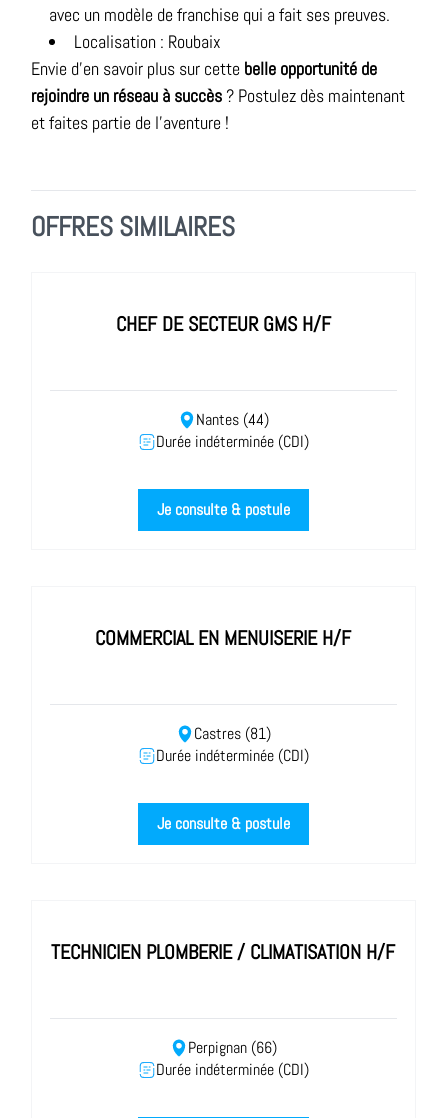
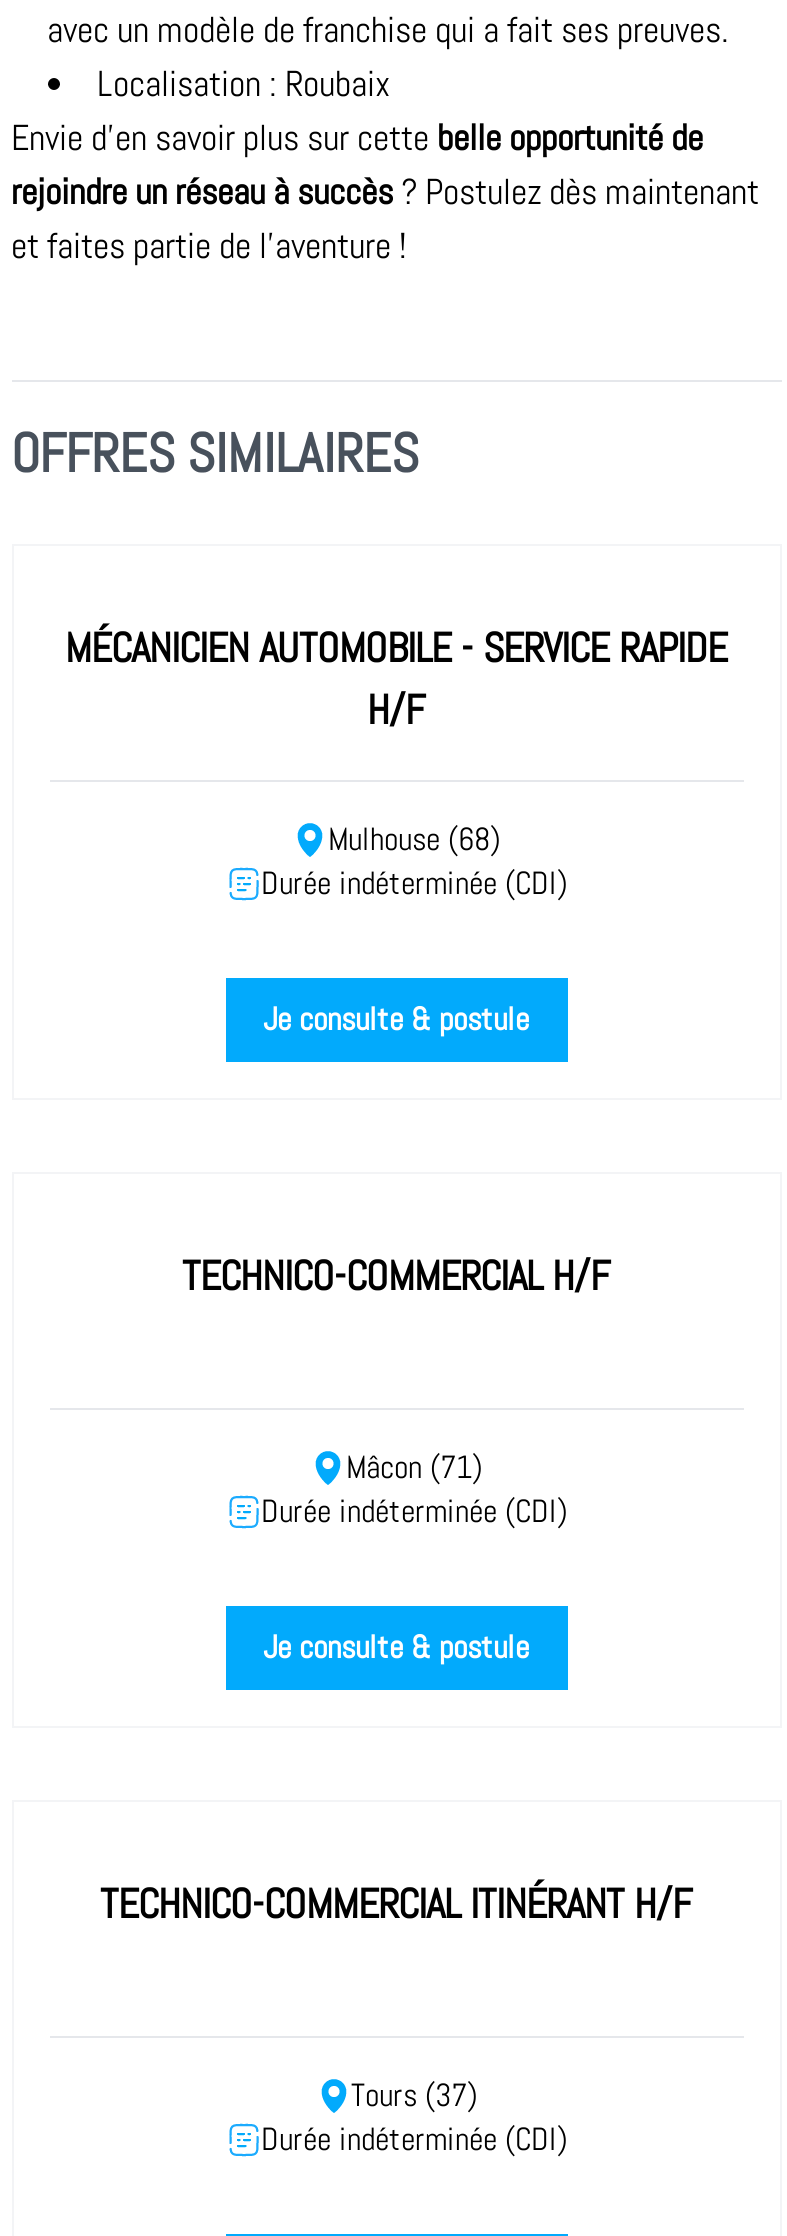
- CHEF DE SECTEUR GMS H/F
+ MÉCANICIEN AUTOMOBILE - SERVICE RAPIDE
+ H/F

- Nantes (44)
+ Mulhouse (68)

- COMMERCIAL EN MENUISERIE H/F
+ TECHNICO-COMMERCIAL H/F

- Castres (81)
+ Mâcon (71)

- TECHNICIEN PLOMBERIE / CLIMATISATION H/F
+ TECHNICO-COMMERCIAL ITINÉRANT H/F

- Perpignan (66)
+ Tours (37)
